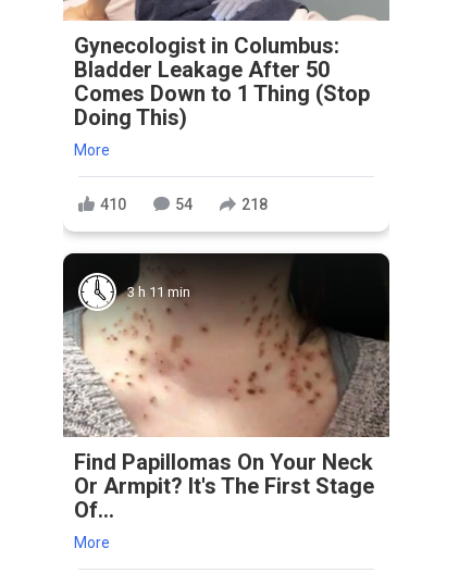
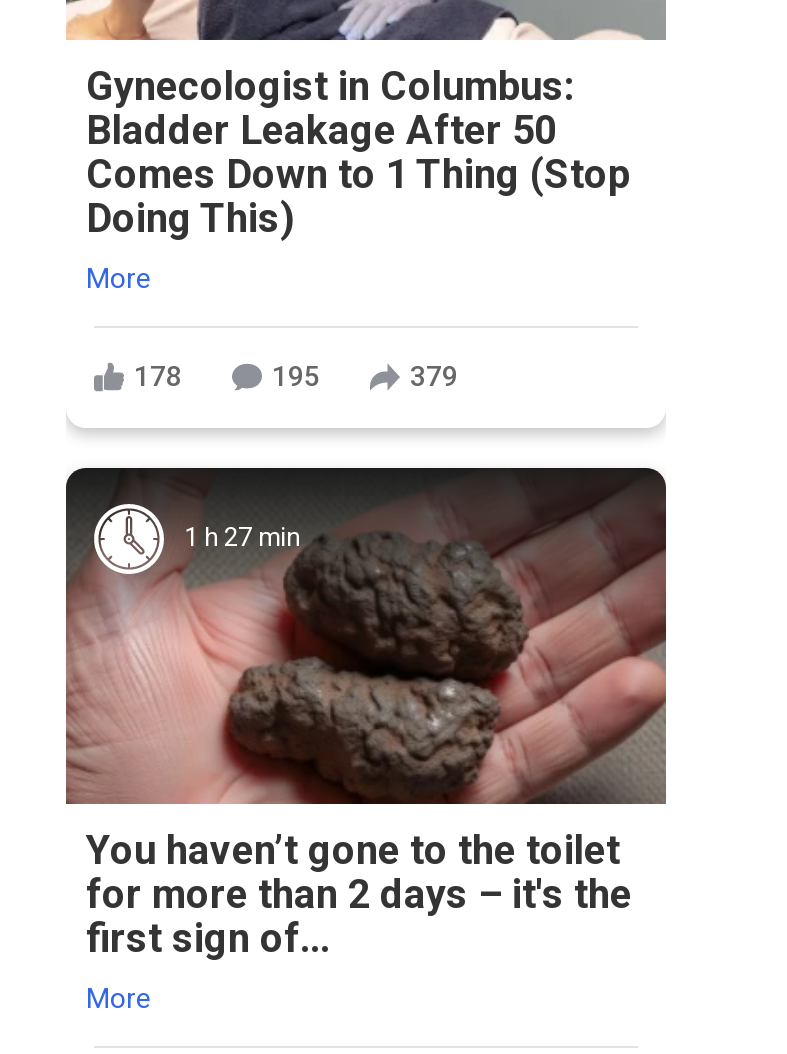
- 410
- 54
- 218
+ 178
+ 195
+ 379

- [image]
- 3 h 11 min
+ [image]
+ 1 h 27 min

- Find Papillomas On Your Neck
- Or Armpit? It's The First Stage
- Of...
+ You haven’t gone to the toilet
+ for more than 2 days – it's the
+ first sign of...
